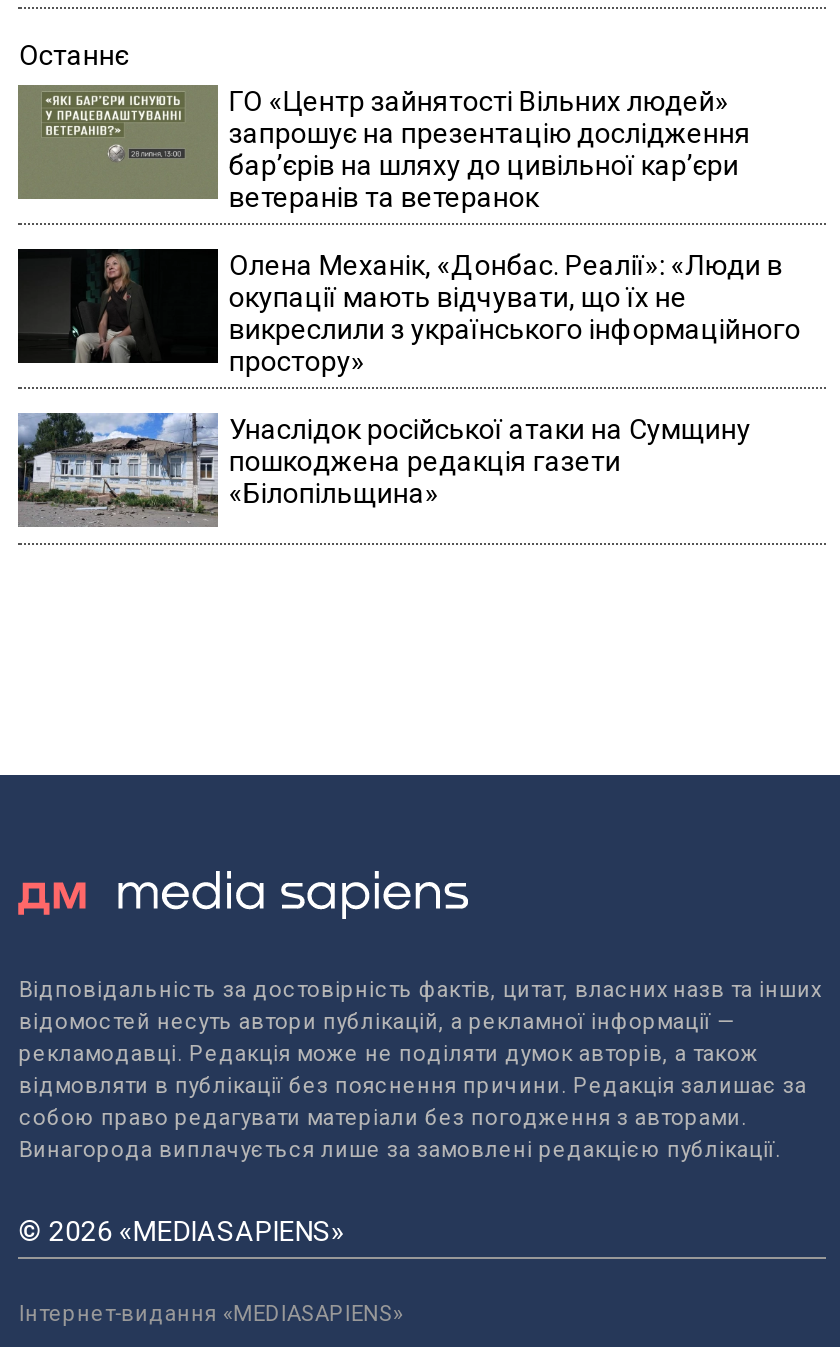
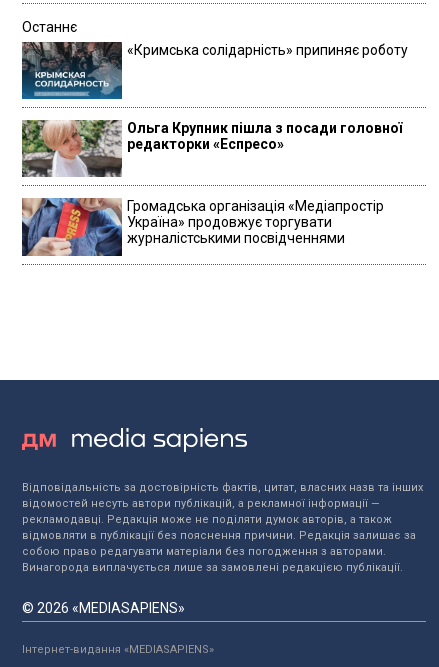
- [image]
- ГО «Центр зайнятості Вільних людей»
- запрошує на презентацію дослідження
- бар’єрів на шляху до цивільної кар’єри
- ветеранів та ветеранок
+ [image]
+ «Кримська солідарність» припиняє роботу

- [image]
- Олена Механік, «Донбас. Реалії»: «Люди в
- окупації мають відчувати, що їх не
- викреслили з українського інформаційного
- простору»
+ [image]
+ Ольга Крупник пішла з посади головної
+ редакторки «Еспресо»

- [image]
- Унаслідок російської атаки на Сумщину
- пошкоджена редакція газети
- «Білопільщина»
+ [image]
+ Громадська організація «Медіапростір
+ Україна» продовжує торгувати
+ журналістськими посвідченнями
